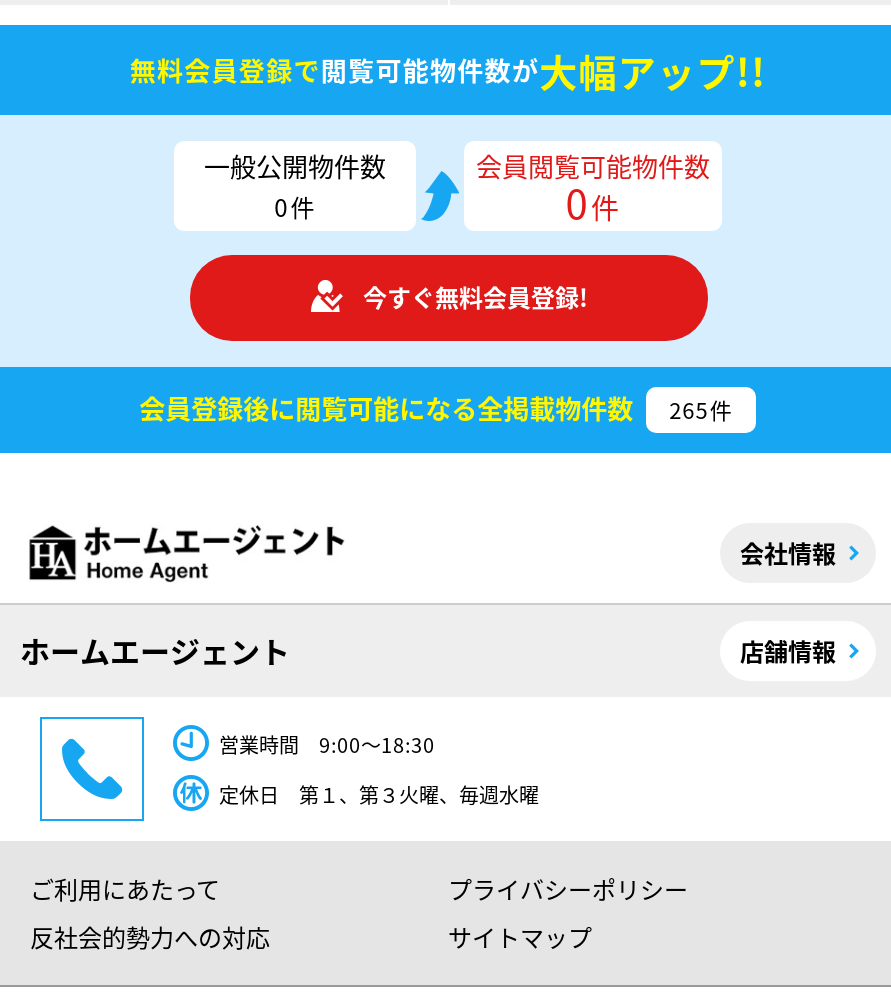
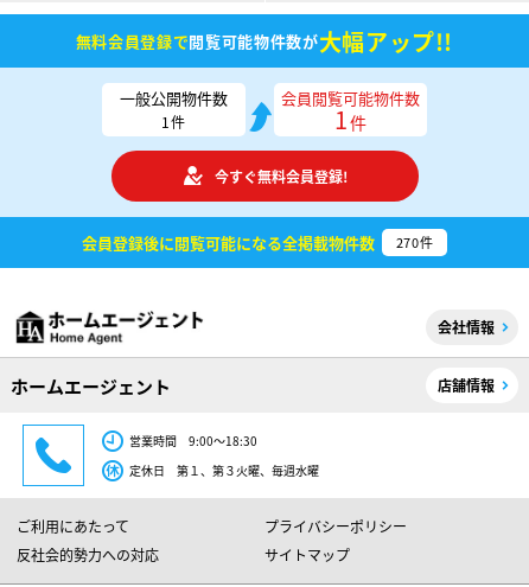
- 0件
+ 1件

- 0件
+ 1件

- 会員登録後に閲覧可能になる全掲載物件数 265件
+ 会員登録後に閲覧可能になる全掲載物件数 270件
